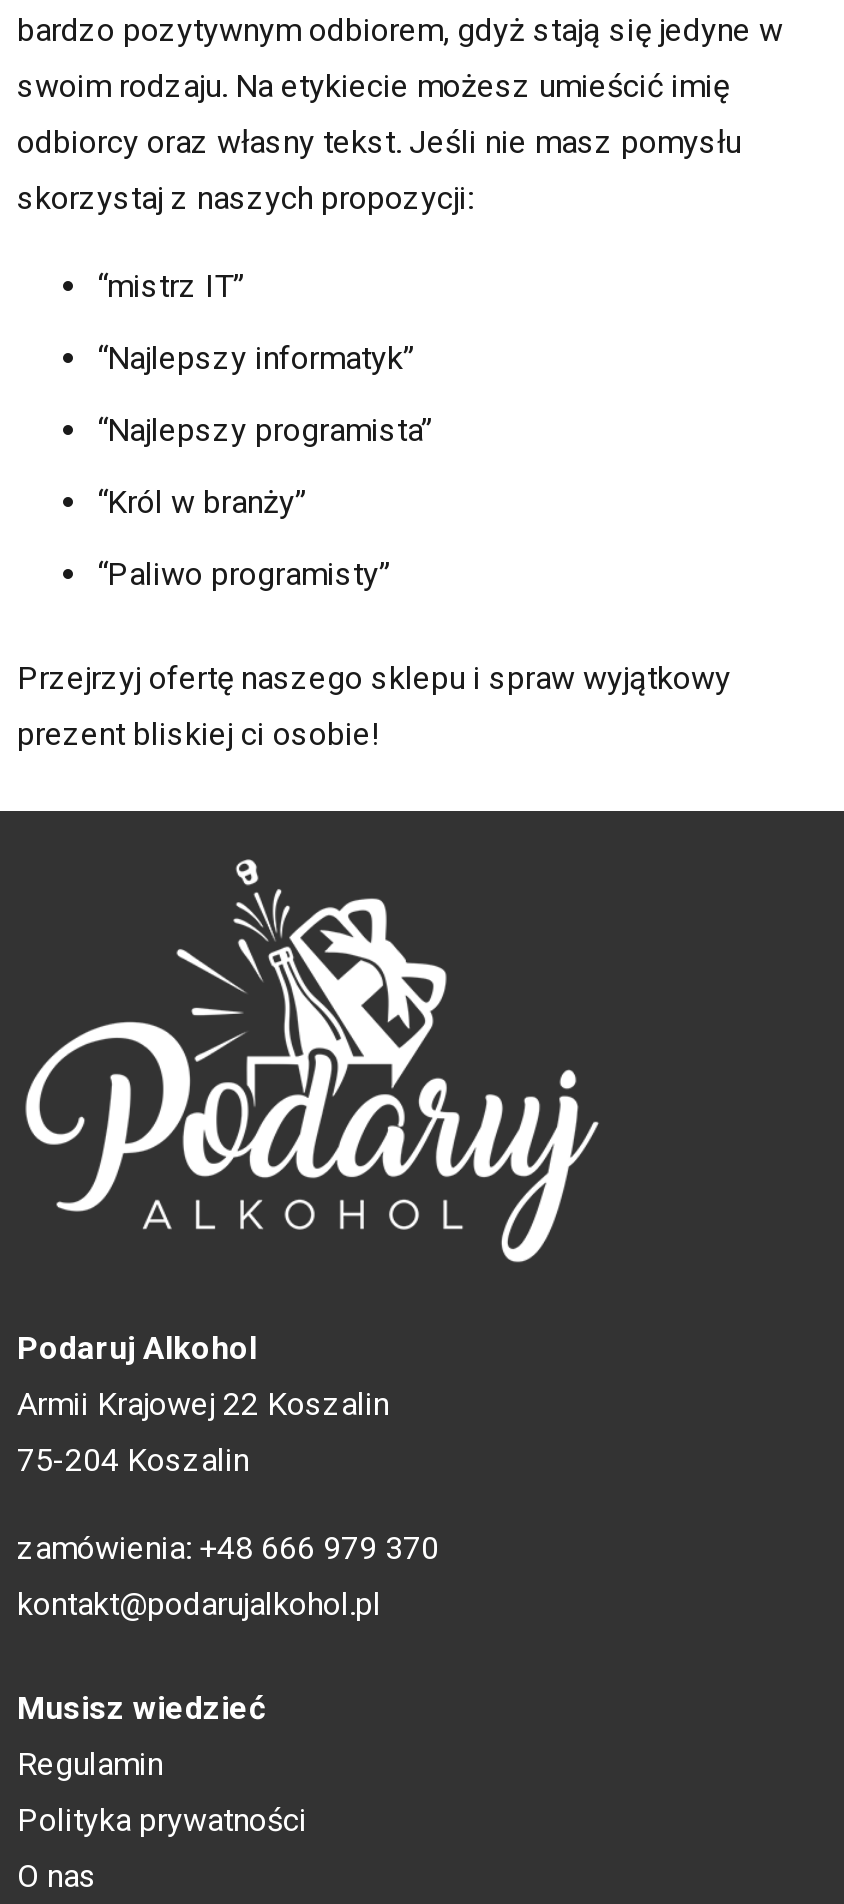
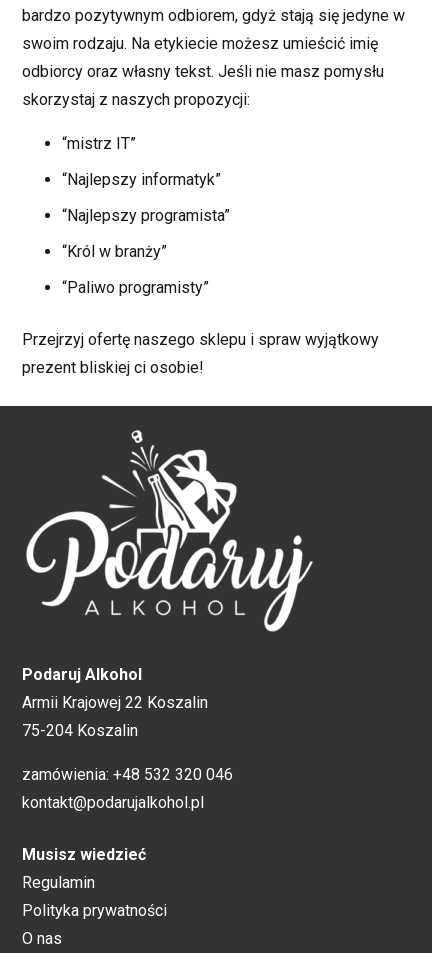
- zamówienia: +48 666 979 370
+ zamówienia: +48 532 320 046
